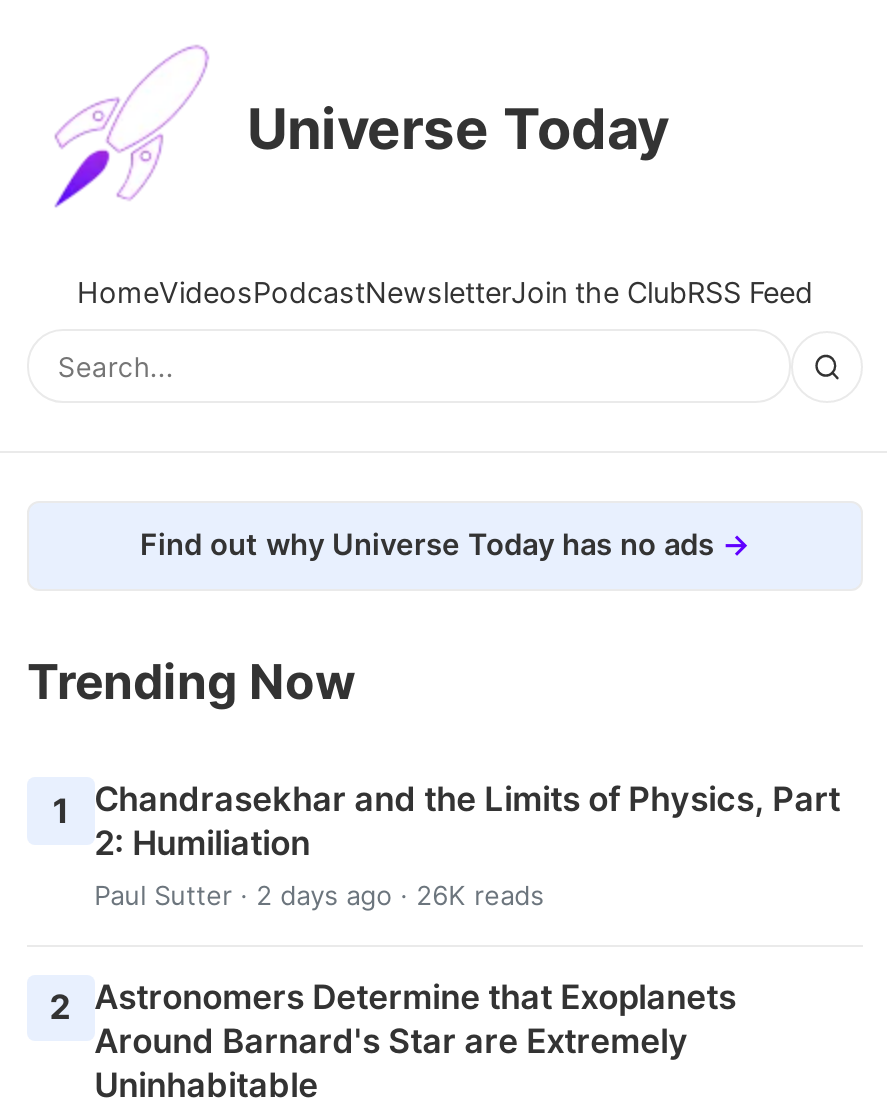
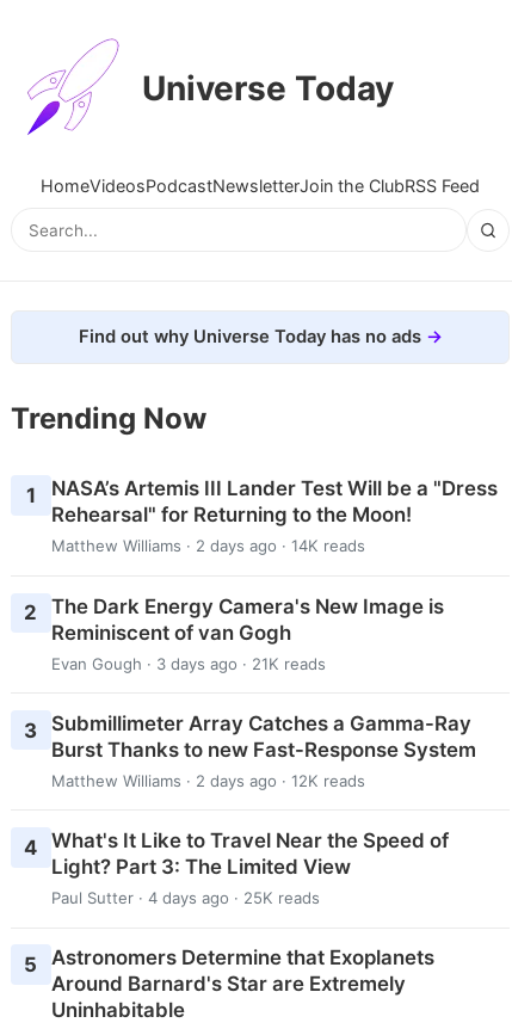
- Chandrasekhar and the Limits of Physics, Part
- 2: Humiliation
- Paul Sutter · 2 days ago · 26K reads
- 2 Astronomers Determine that Exoplanets
+ NASA’s Artemis III Lander Test Will be a "Dress
+ Rehearsal" for Returning to the Moon!
+ Matthew Williams · 2 days ago · 14K reads
+ 2 The Dark Energy Camera's New Image is
+ Reminiscent of van Gogh
+ Evan Gough · 3 days ago · 21K reads
+ 3 Submillimeter Array Catches a Gamma-Ray
+ Burst Thanks to new Fast-Response System
+ Matthew Williams · 2 days ago · 12K reads
+ 4 What's It Like to Travel Near the Speed of
+ Light? Part 3: The Limited View
+ Paul Sutter · 4 days ago · 25K reads
+ 5 Astronomers Determine that Exoplanets
